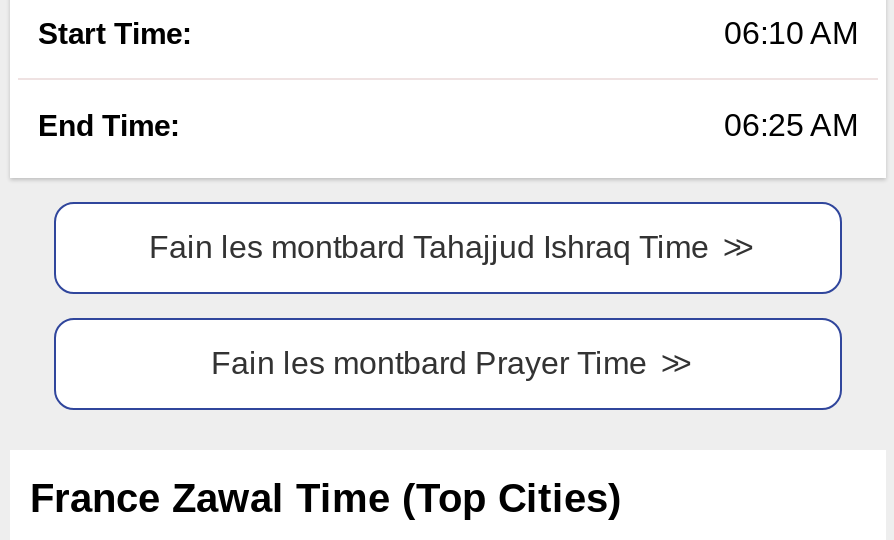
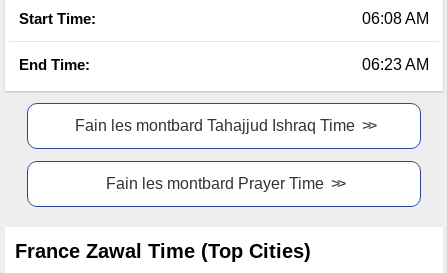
- 06:10 AM
+ 06:08 AM

- 06:25 AM
+ 06:23 AM
